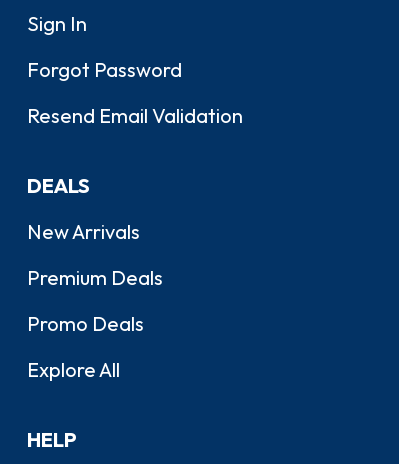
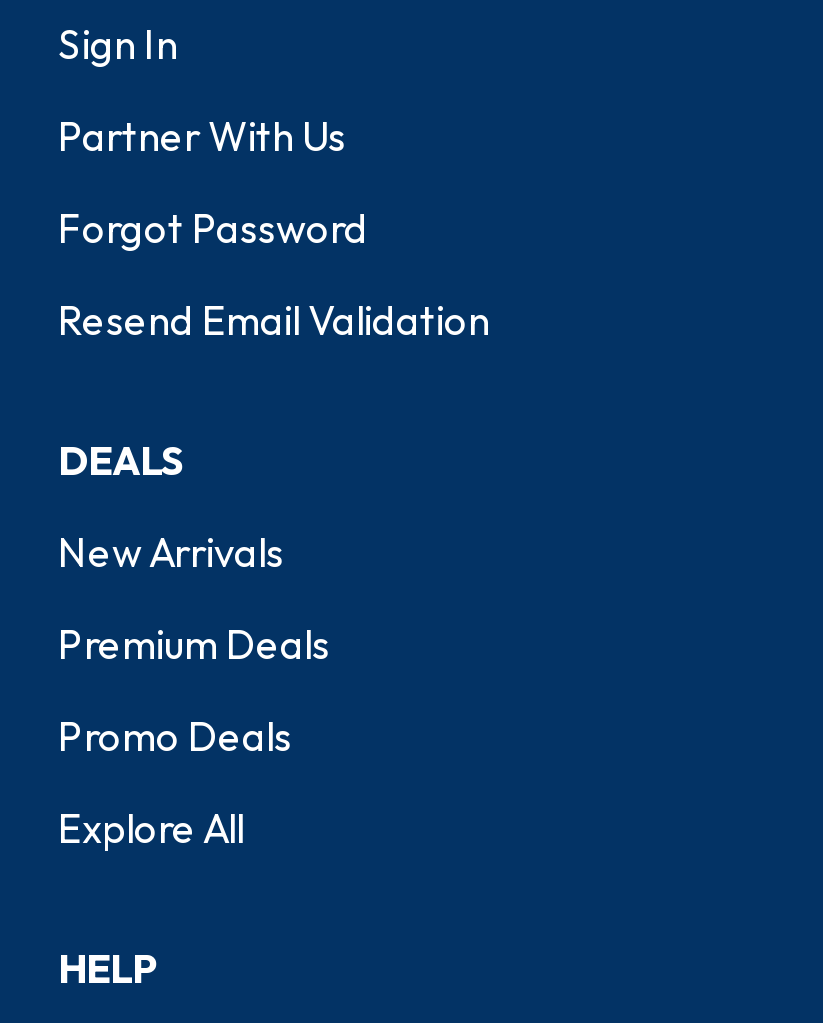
+ Partner With Us
